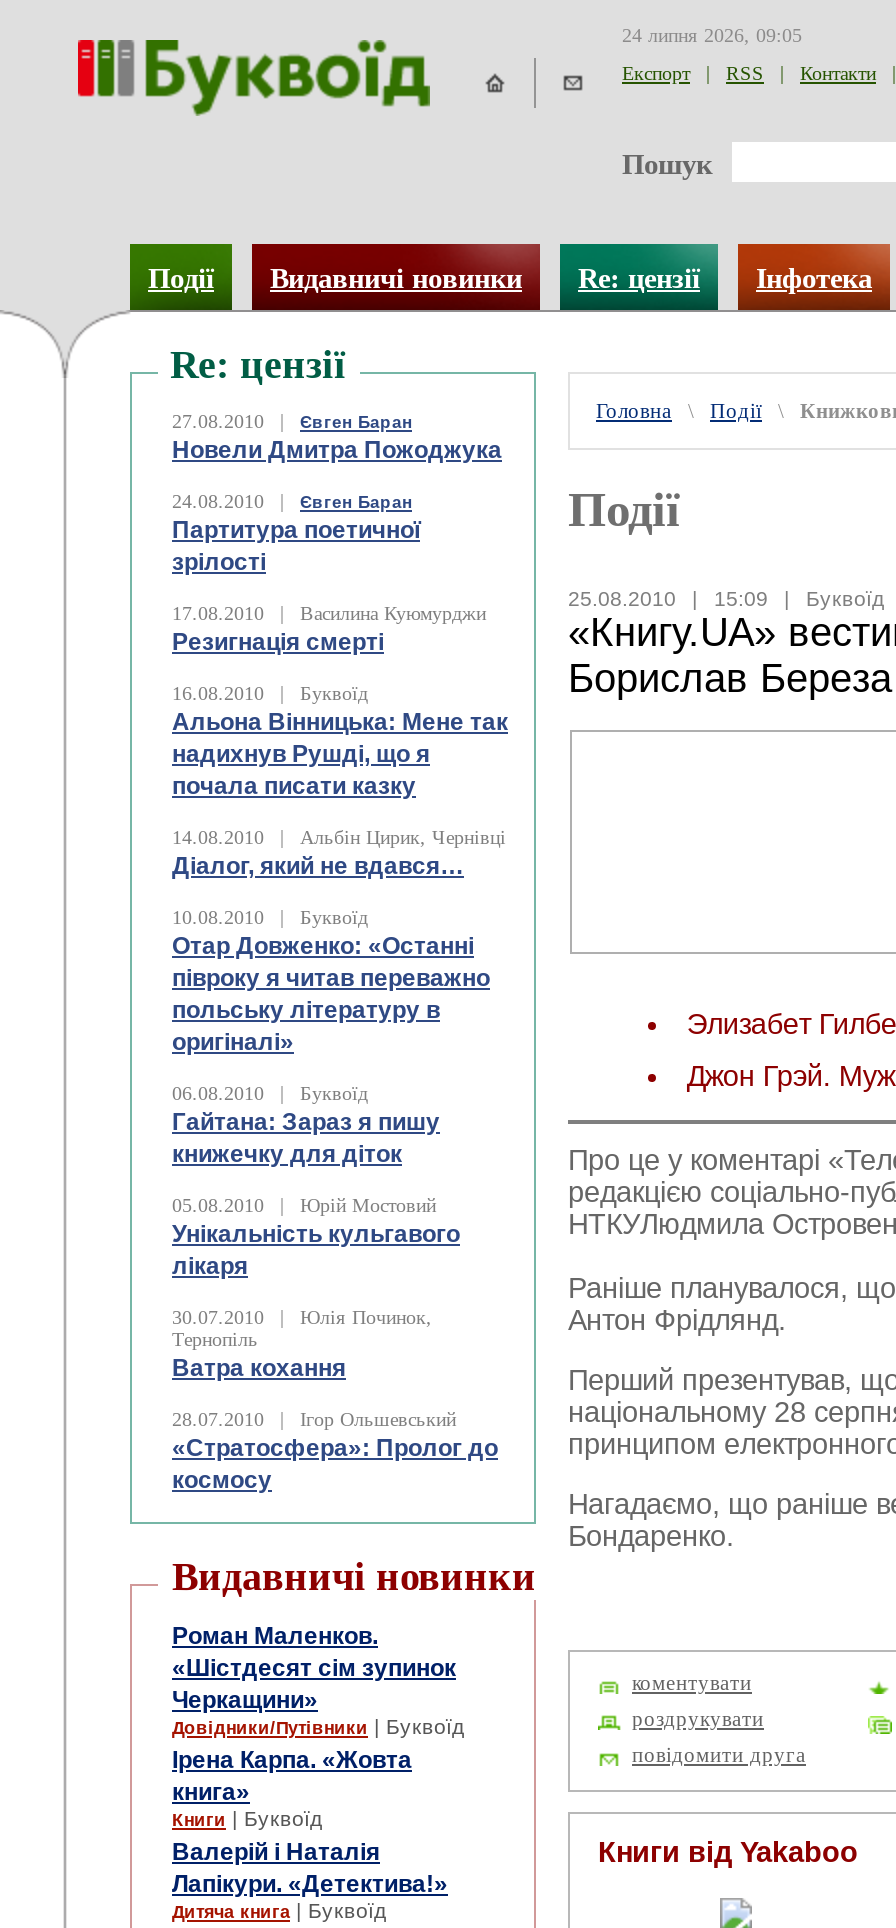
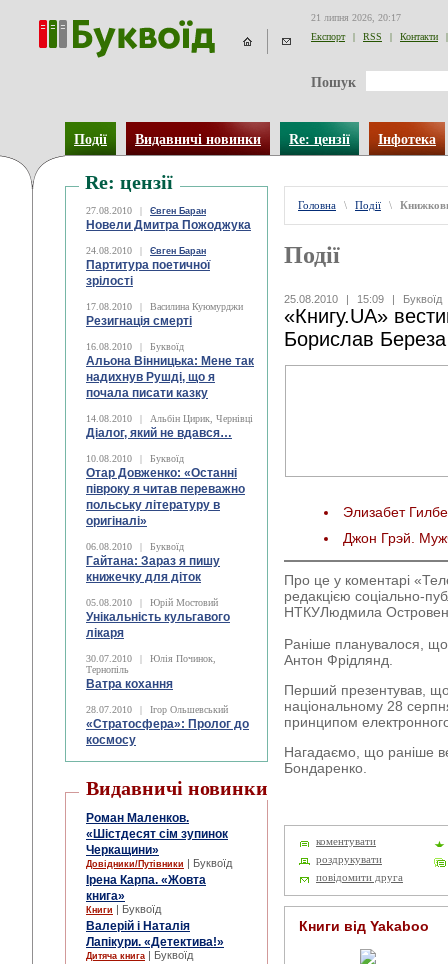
- 24 липня 2026, 09:05
+ 21 липня 2026, 20:17
